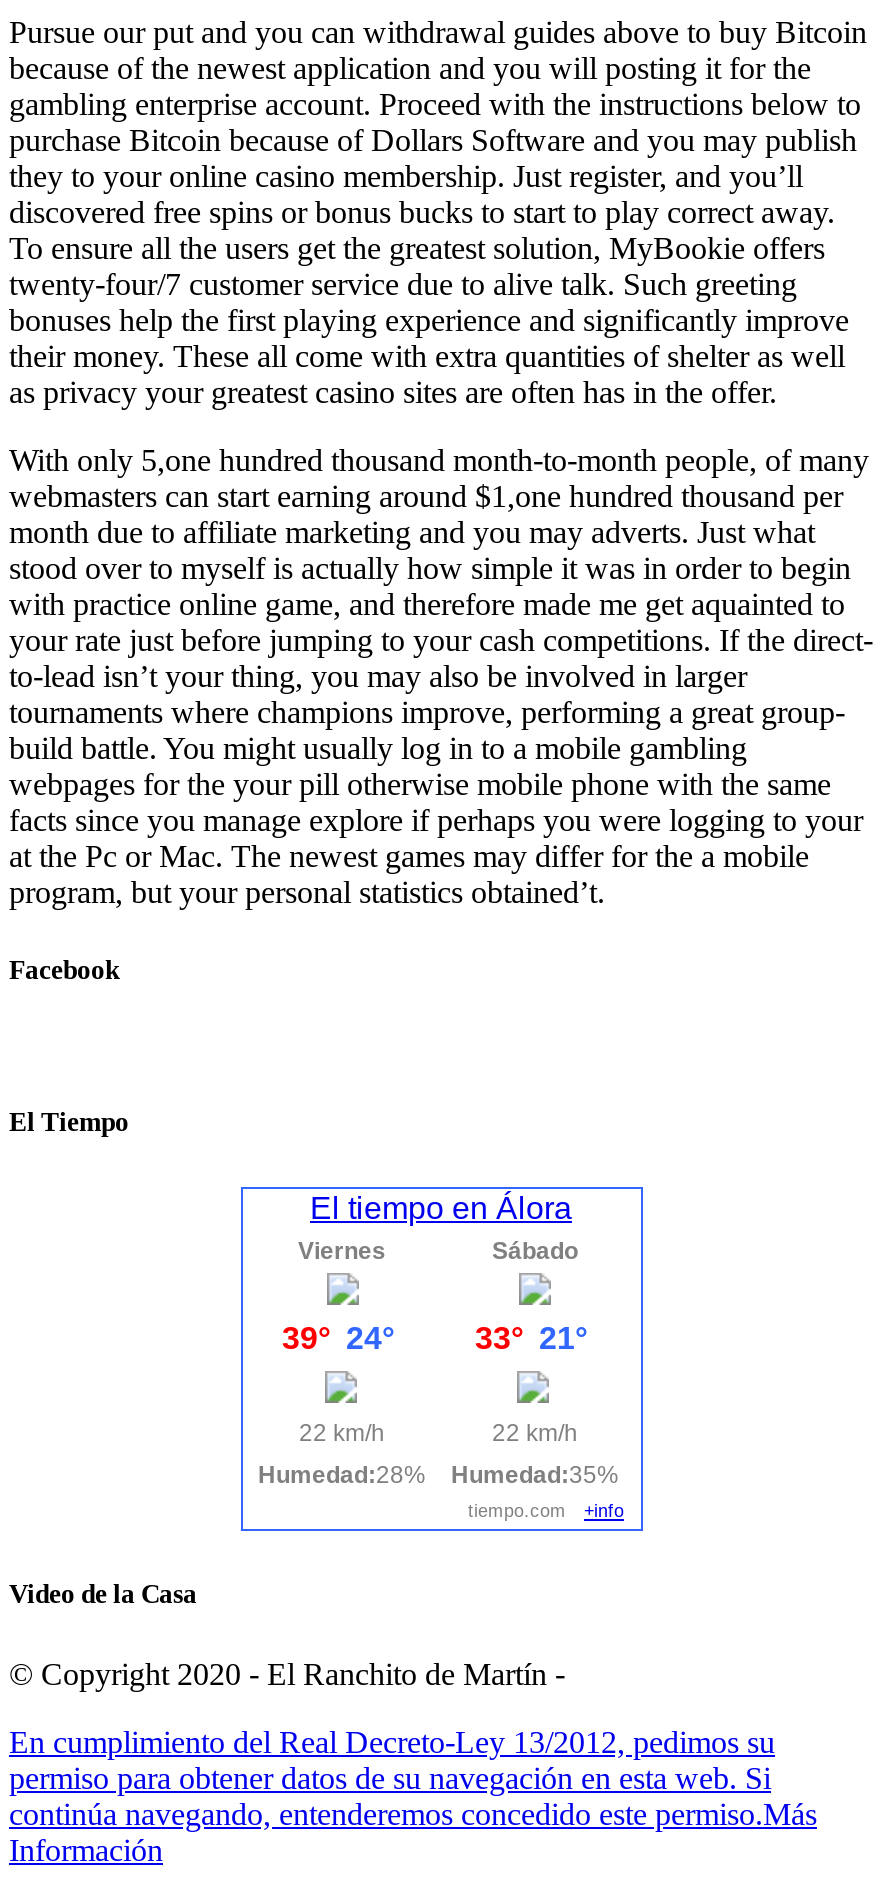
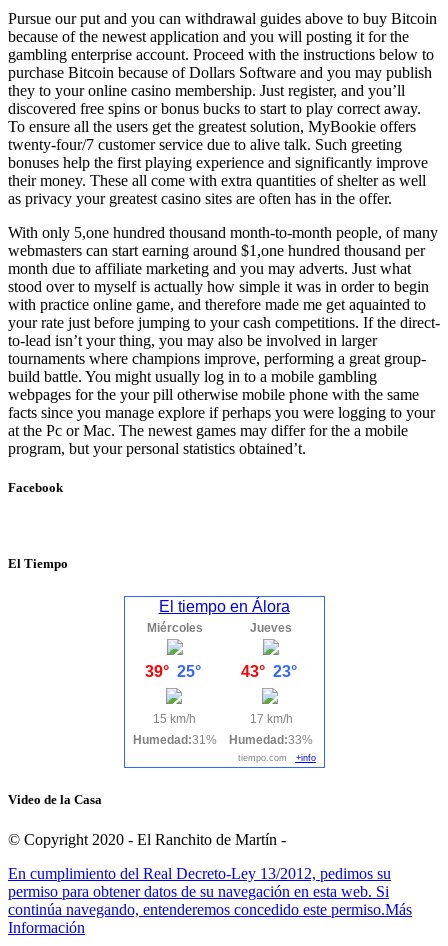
- Viernes
+ Miércoles

- Sábado
+ Jueves

- 39° 24°
+ 39° 25°

- 33° 21°
+ 43° 23°

- 22 km/h
+ 15 km/h

- 22 km/h
+ 17 km/h

- Humedad:28%
+ Humedad:31%

- Humedad:35%
+ Humedad:33%
